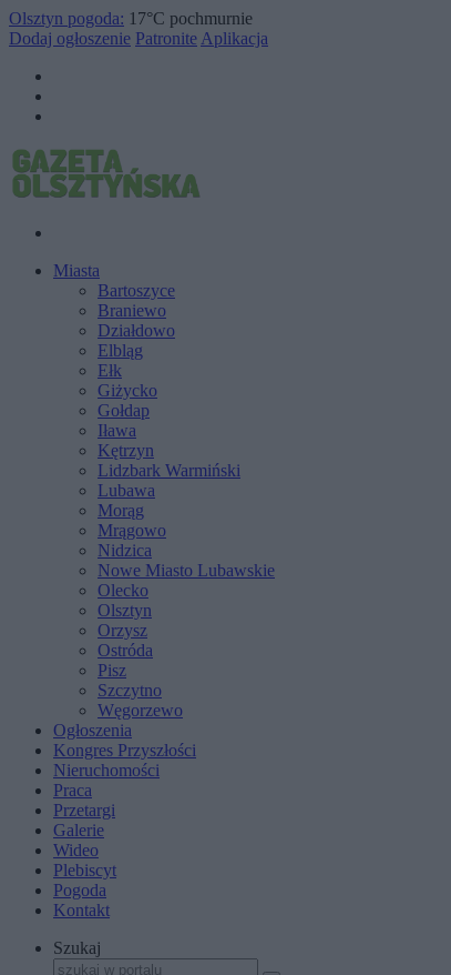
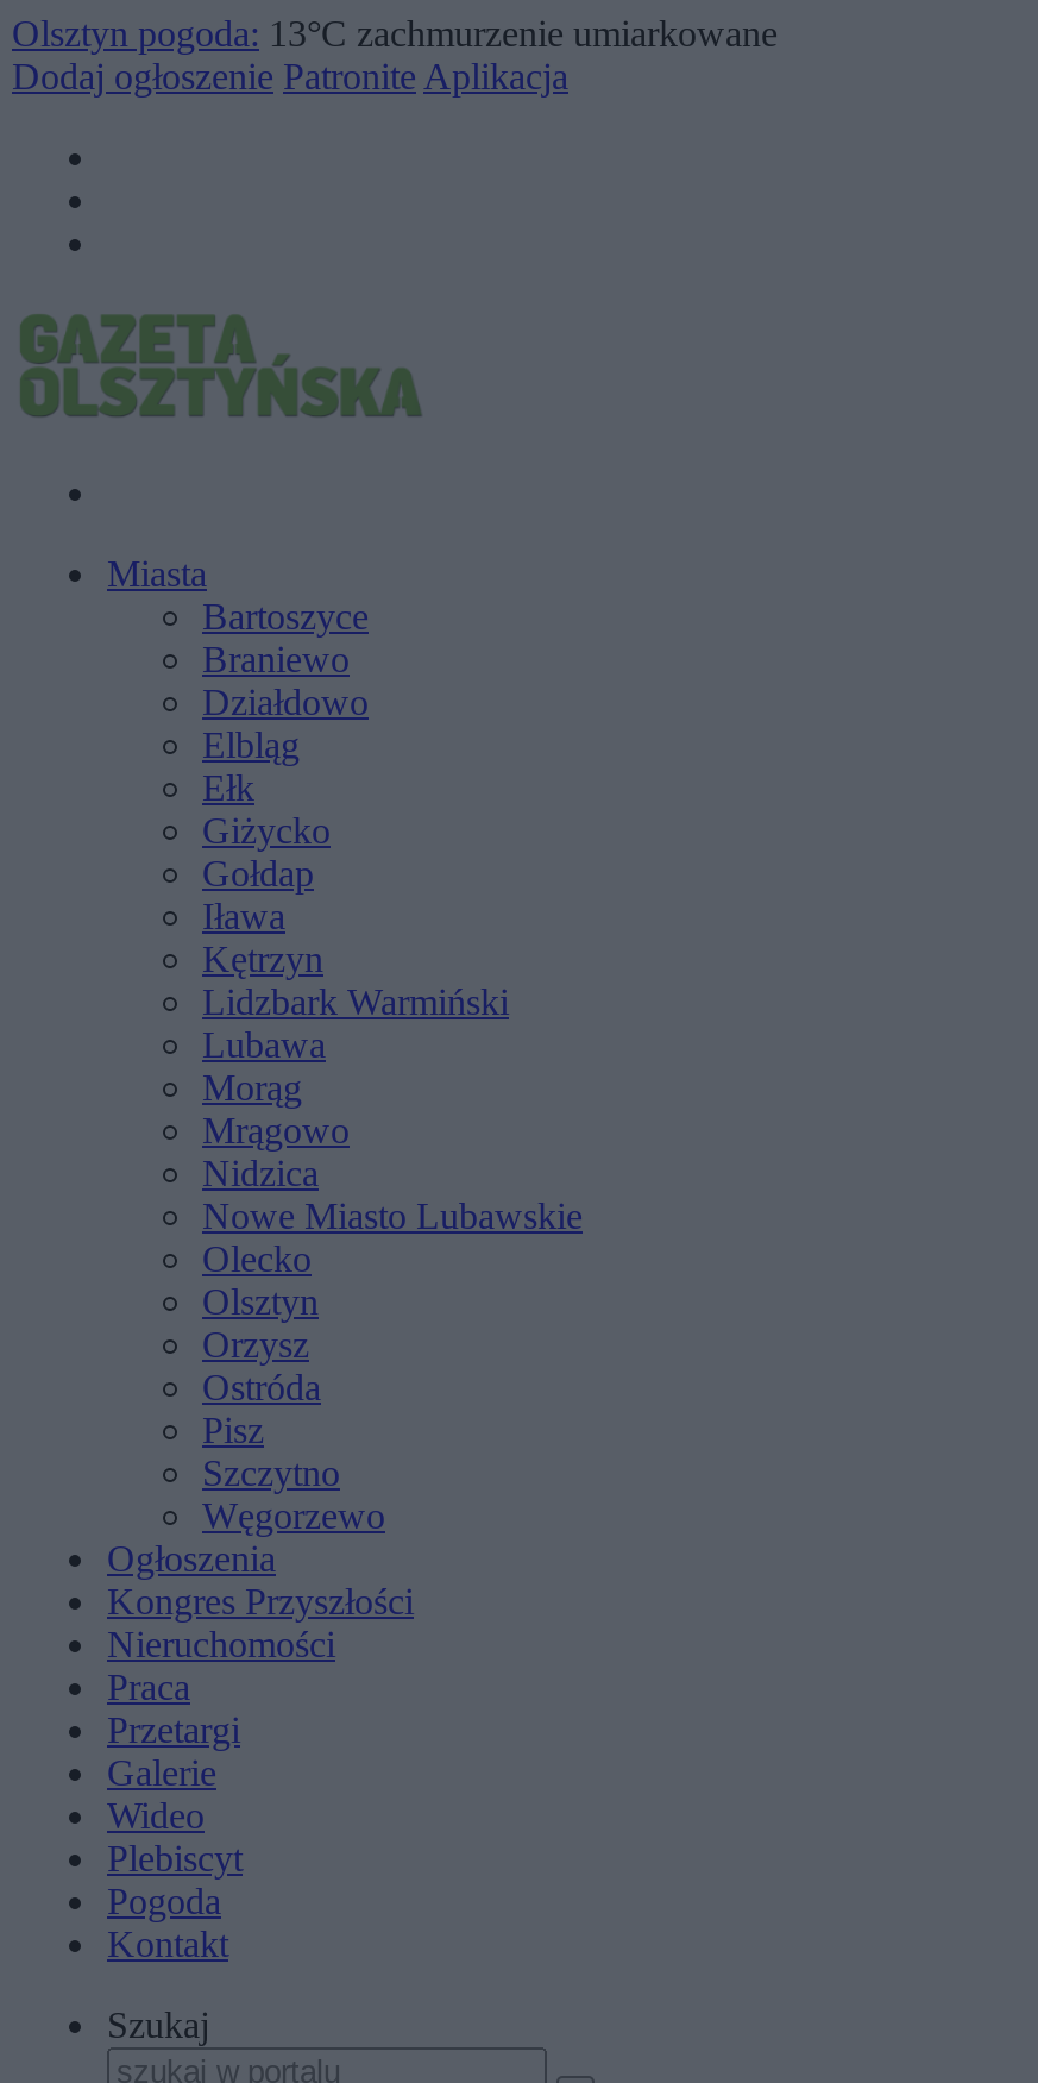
- Olsztyn pogoda: 17°C pochmurnie
+ Olsztyn pogoda: 13°C zachmurzenie umiarkowane
